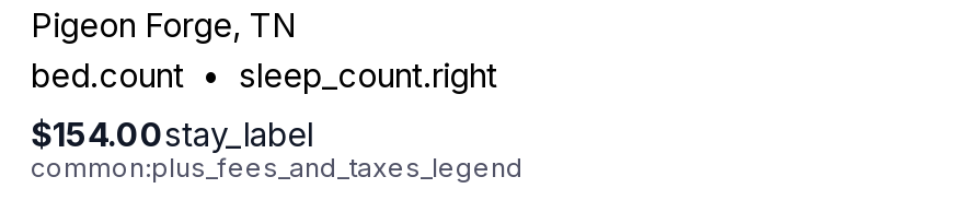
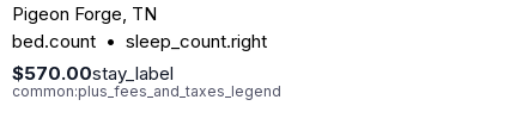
- $154.00stay_label
+ $570.00stay_label
